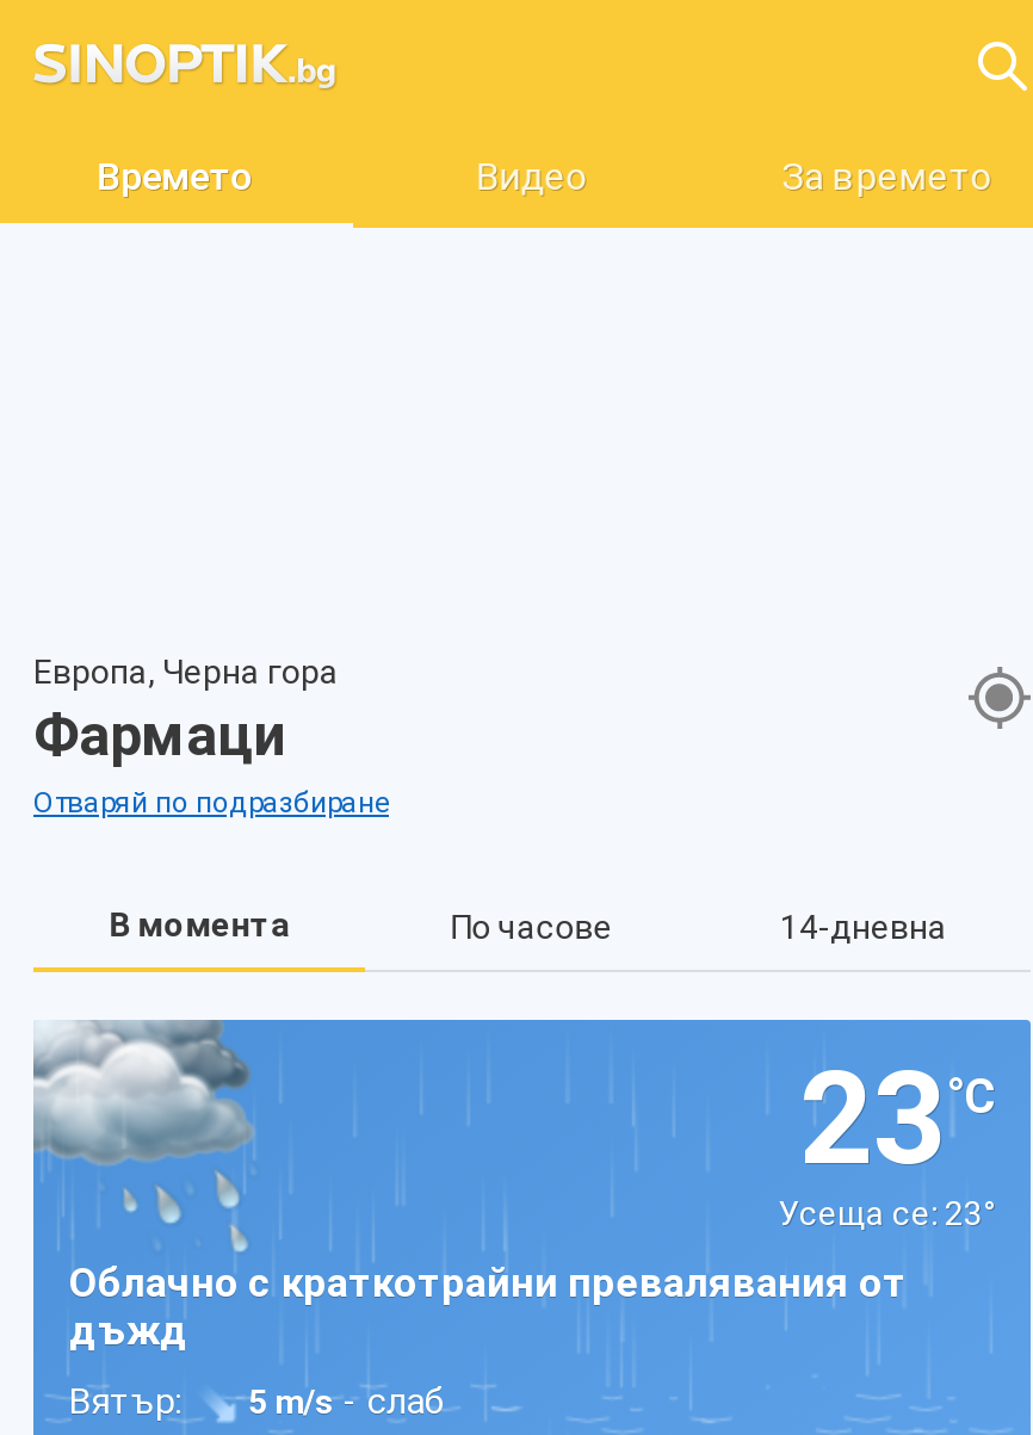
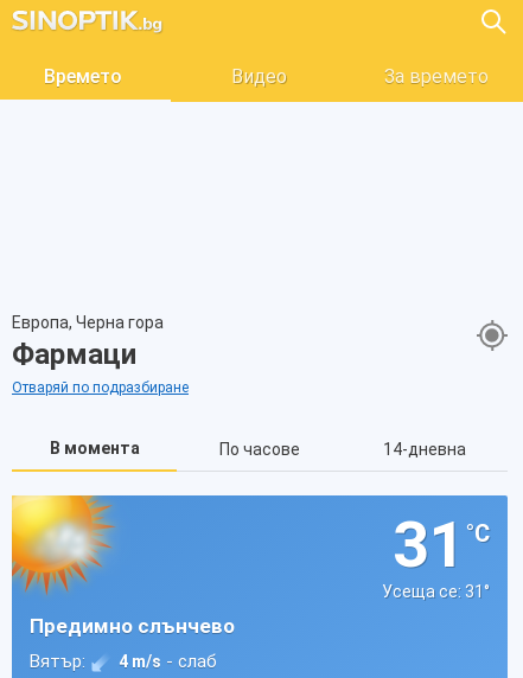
- [image]
- Облачно с краткотрайни превалявания от
- дъжд
+ [image]
+ Предимно слънчево

- 23°C
- Усеща се: 23°
+ 31°C
+ Усеща се: 31°

- Вятър: 5 m/s - слаб
+ Вятър: 4 m/s - слаб
